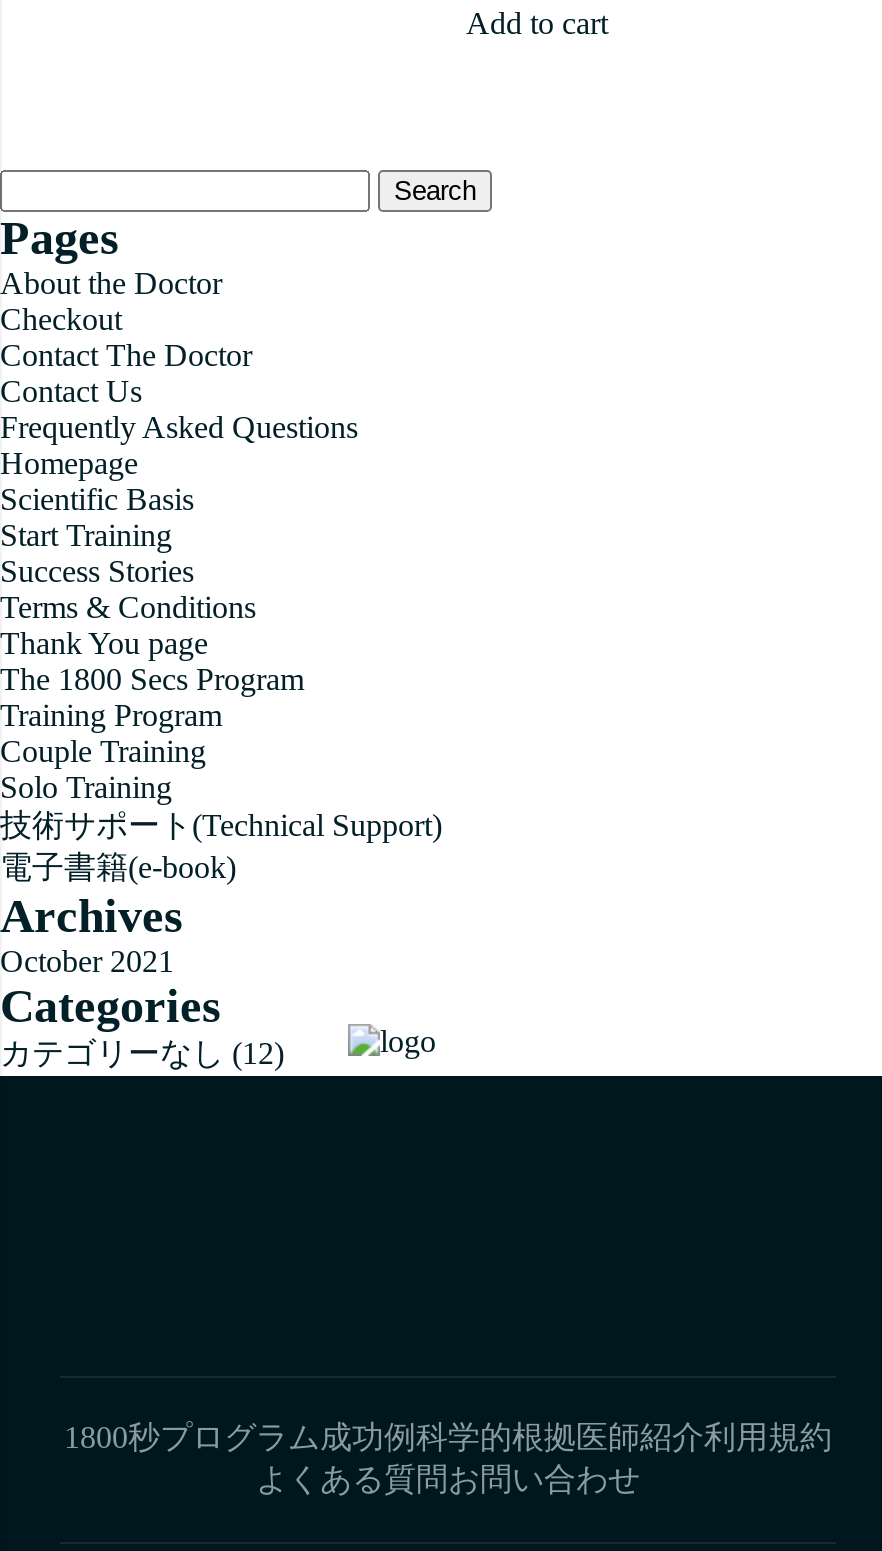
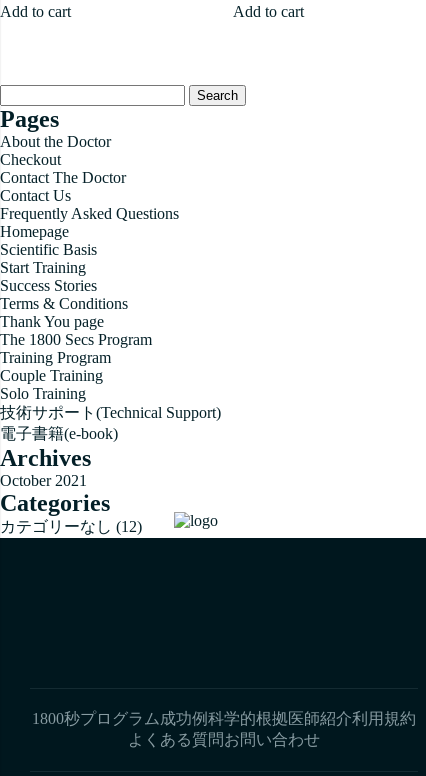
+ Add to cart
